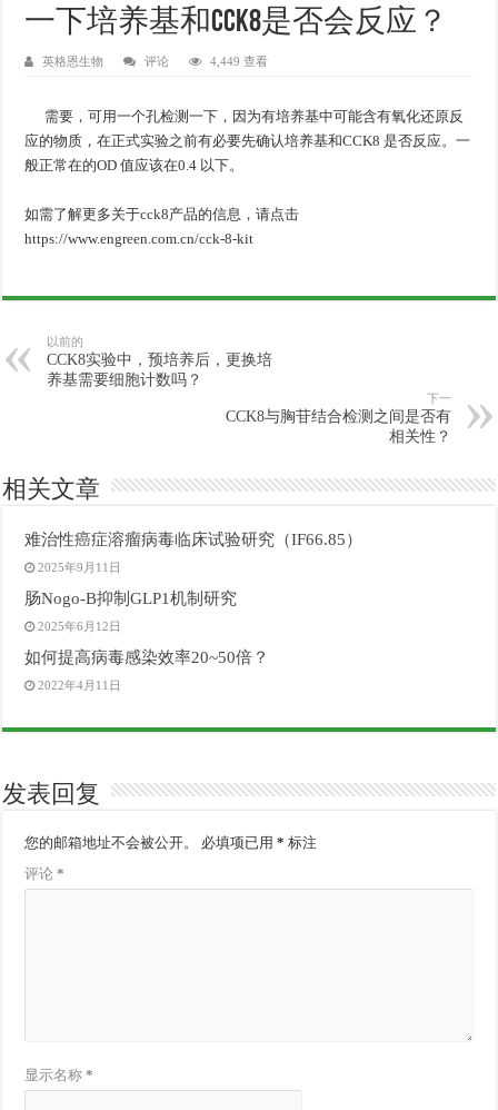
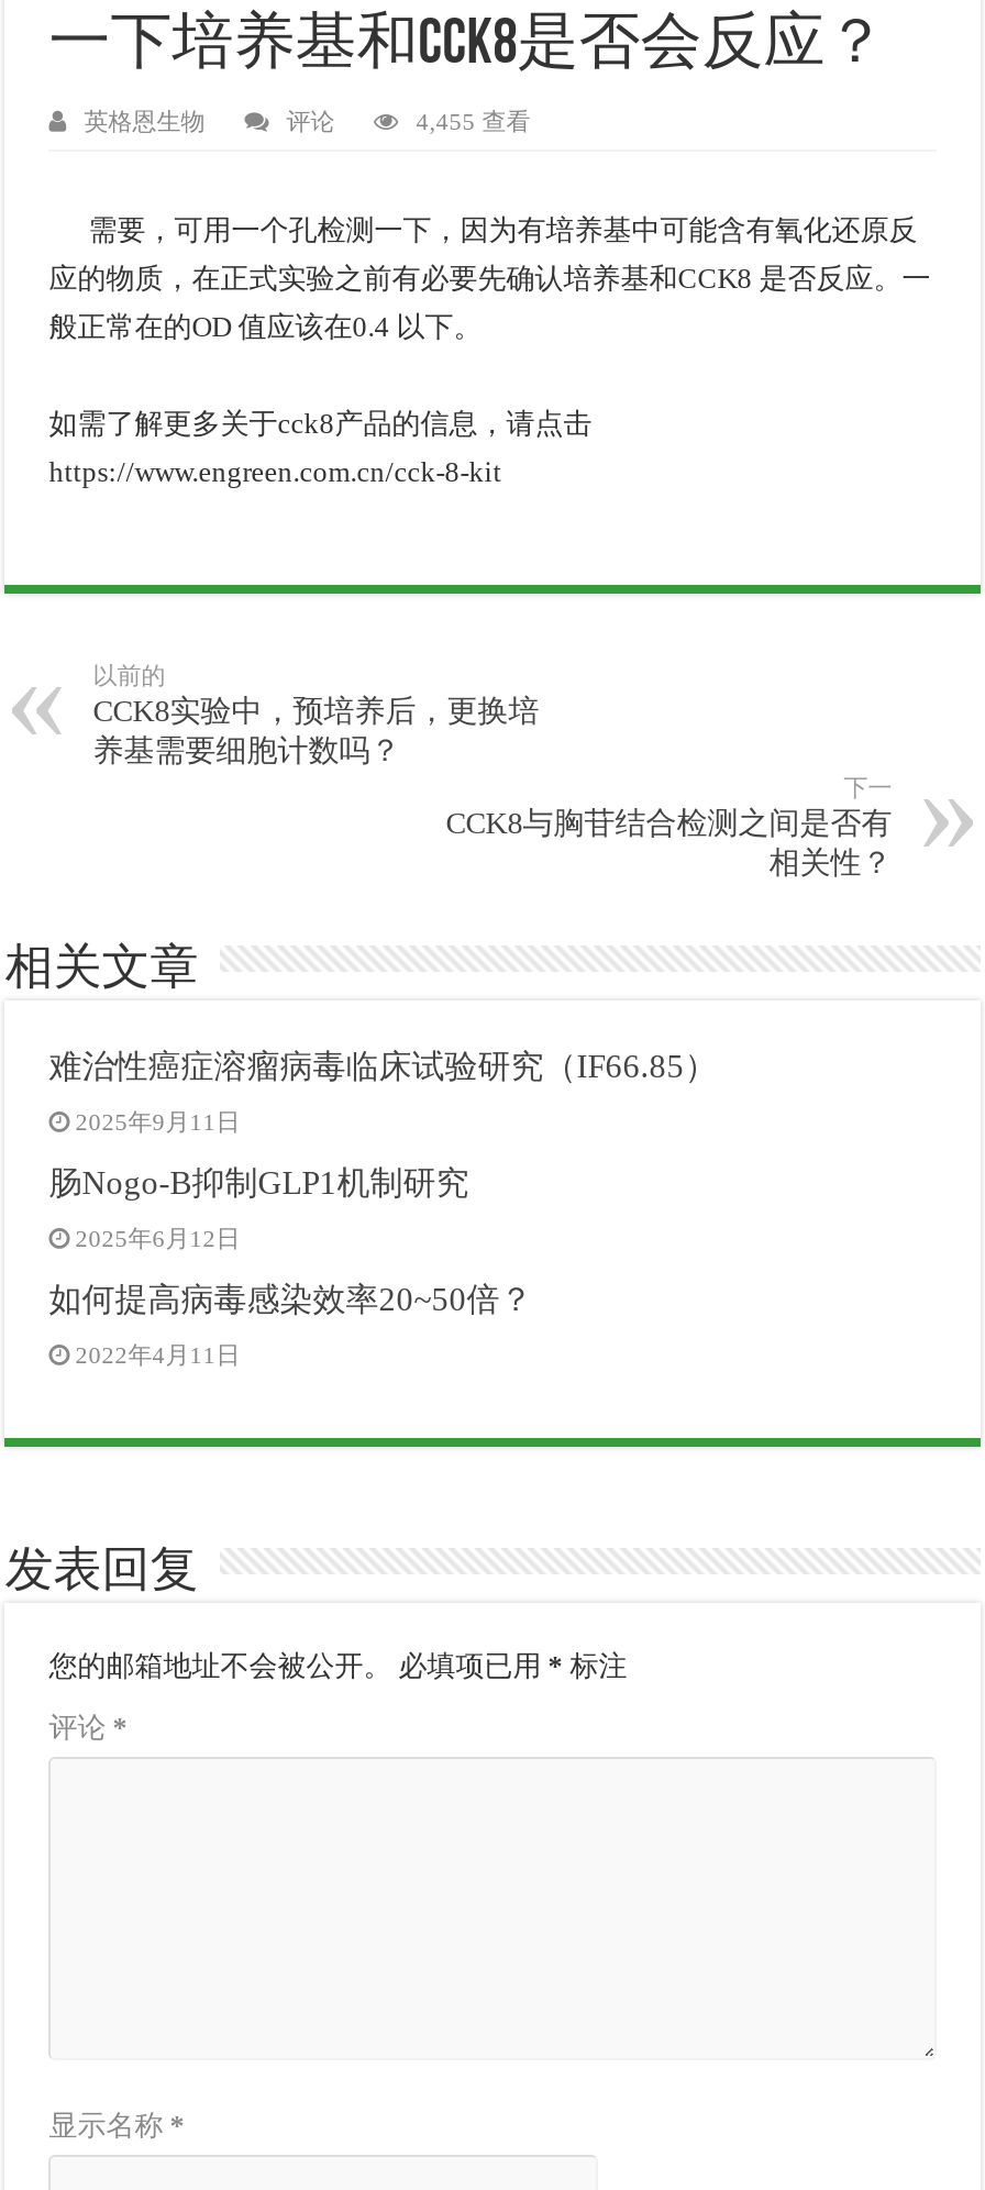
- 4,449 查看
+ 4,455 查看
